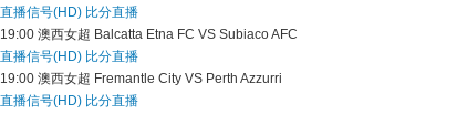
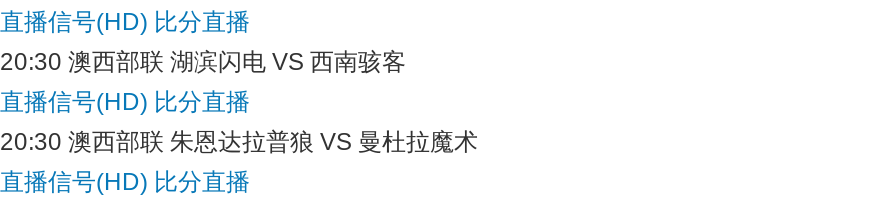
- 19:00 澳西女超Balcatta Etna FC VS Subiaco AFC
+ 20:30 澳西部联湖滨闪电 VS 西南骇客

- 19:00 澳西女超Fremantle City VS Perth Azzurri
+ 20:30 澳西部联朱恩达拉普狼 VS 曼杜拉魔术
